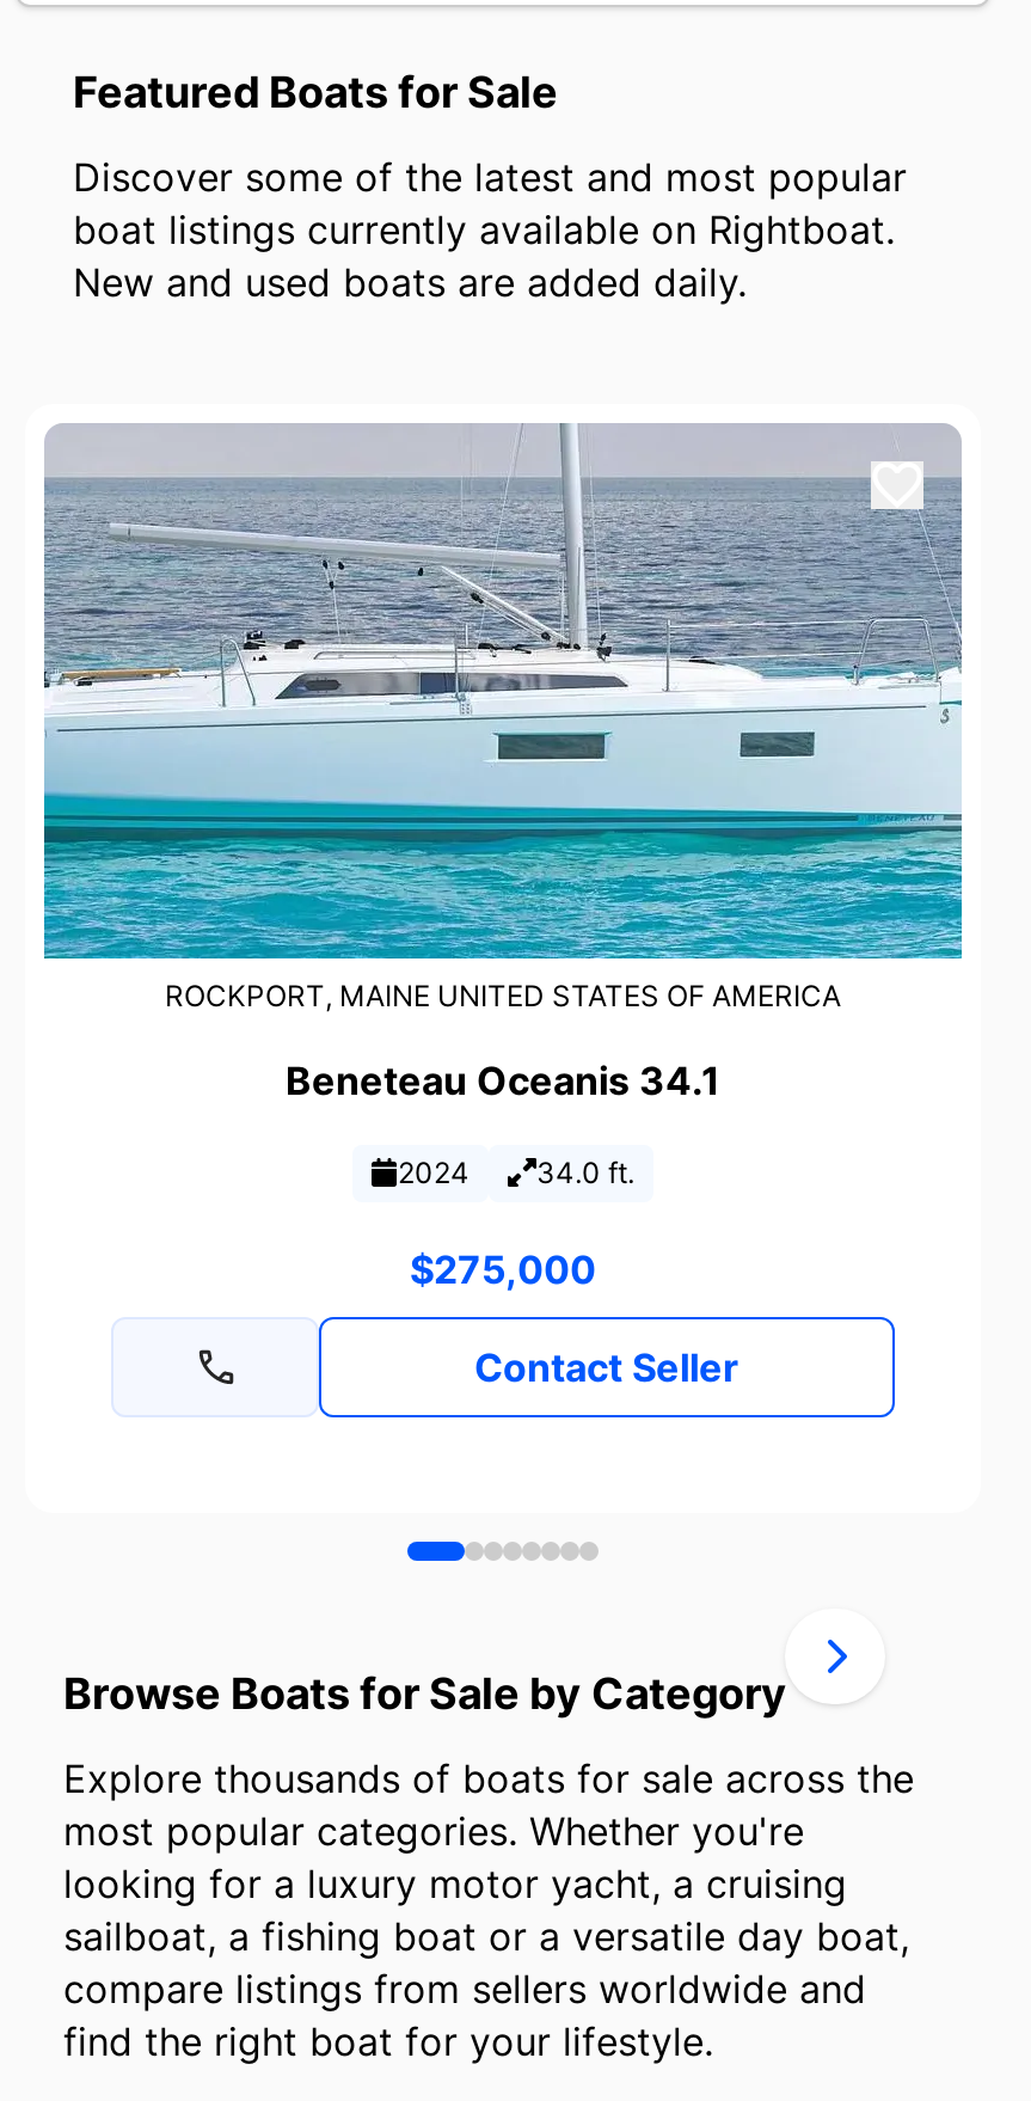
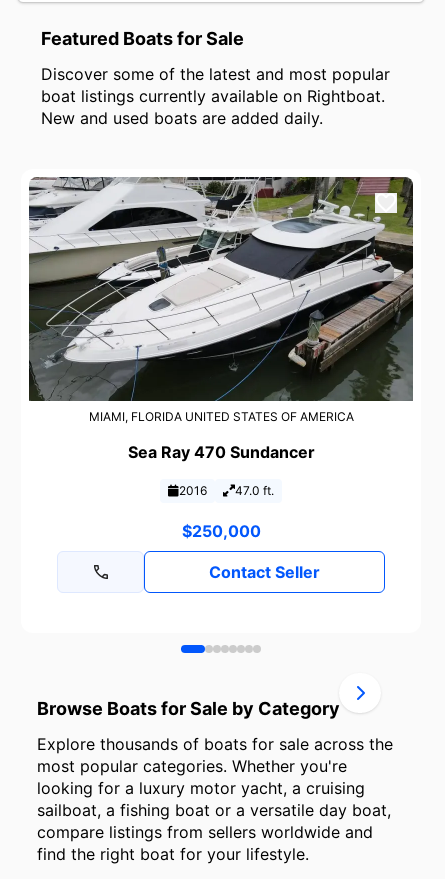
- [image]
- ROCKPORT, MAINE UNITED STATES OF AMERICA
+ [image]
+ MIAMI, FLORIDA UNITED STATES OF AMERICA

- Beneteau Oceanis 34.1
+ Sea Ray 470 Sundancer

- 2024
- 34.0 ft.
+ 2016
+ 47.0 ft.

- $275,000
+ $250,000
